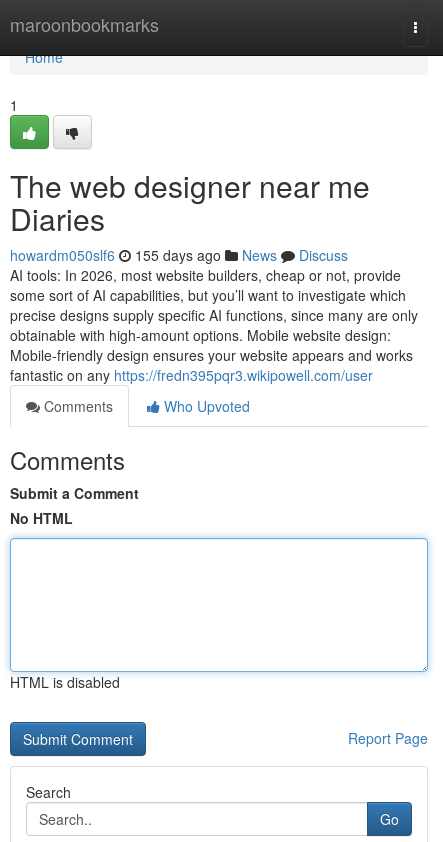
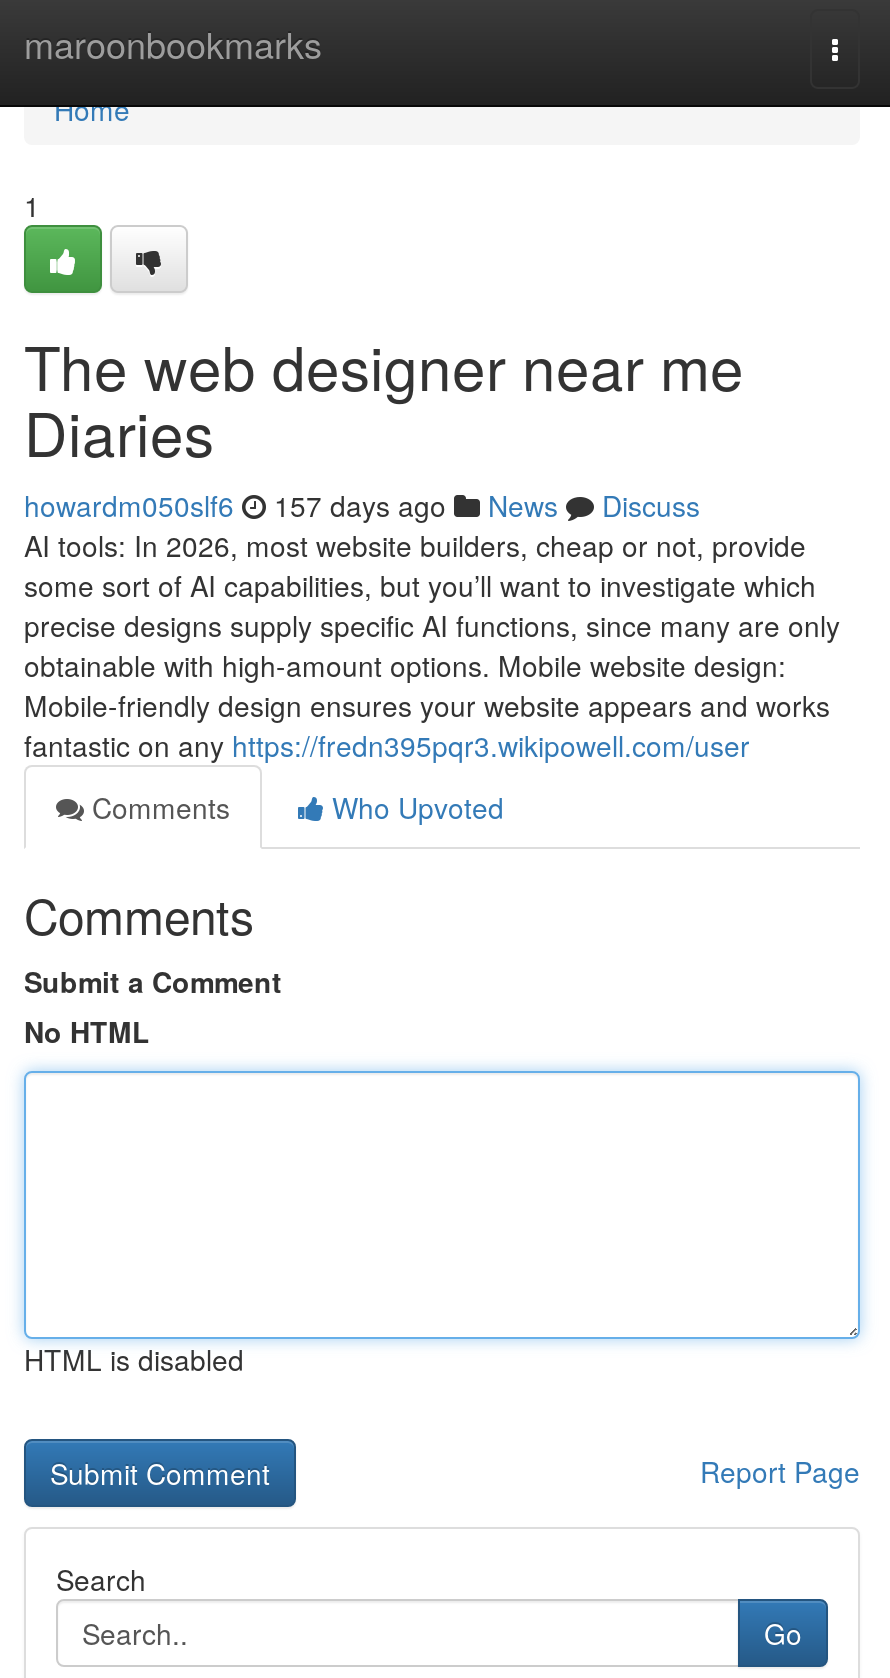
- howardm050slf6 155 days ago News Discuss
+ howardm050slf6 157 days ago News Discuss
